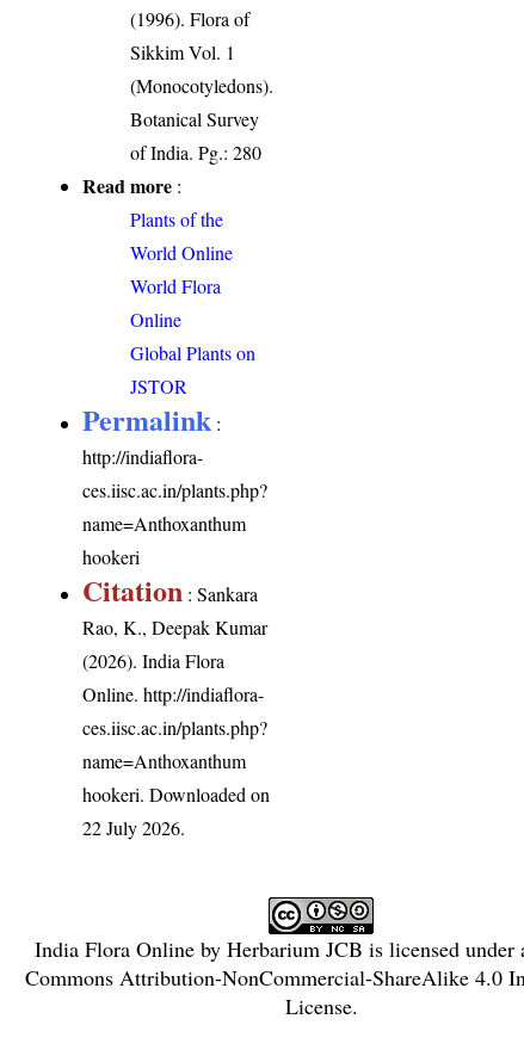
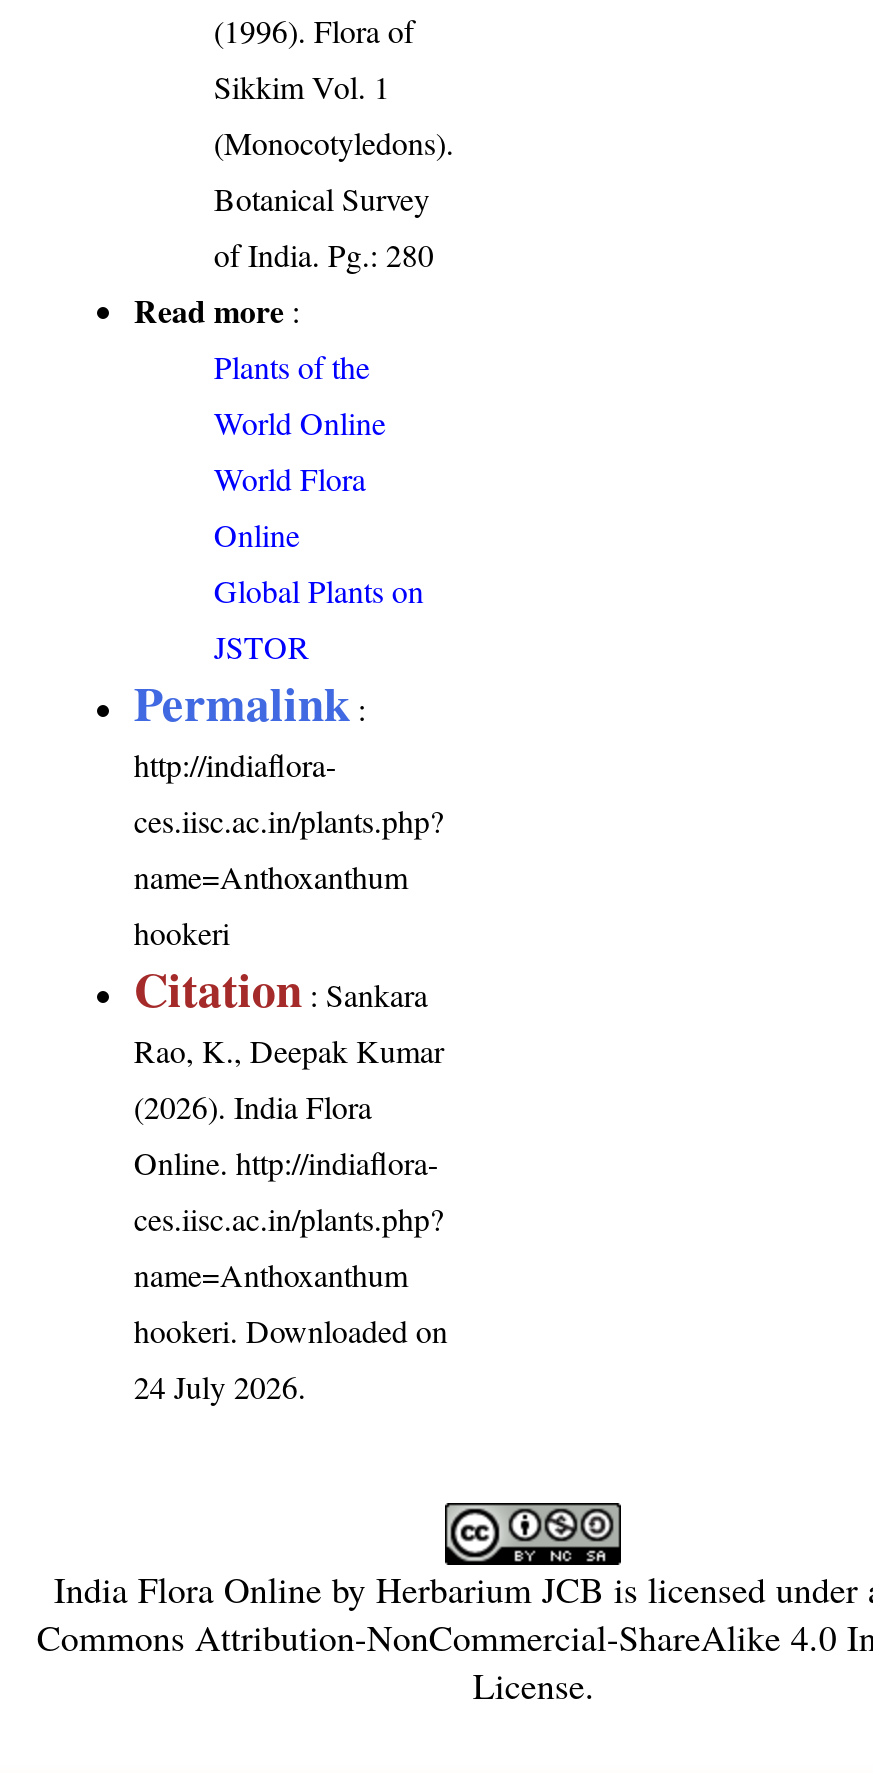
- 22 July 2026.
+ 24 July 2026.
